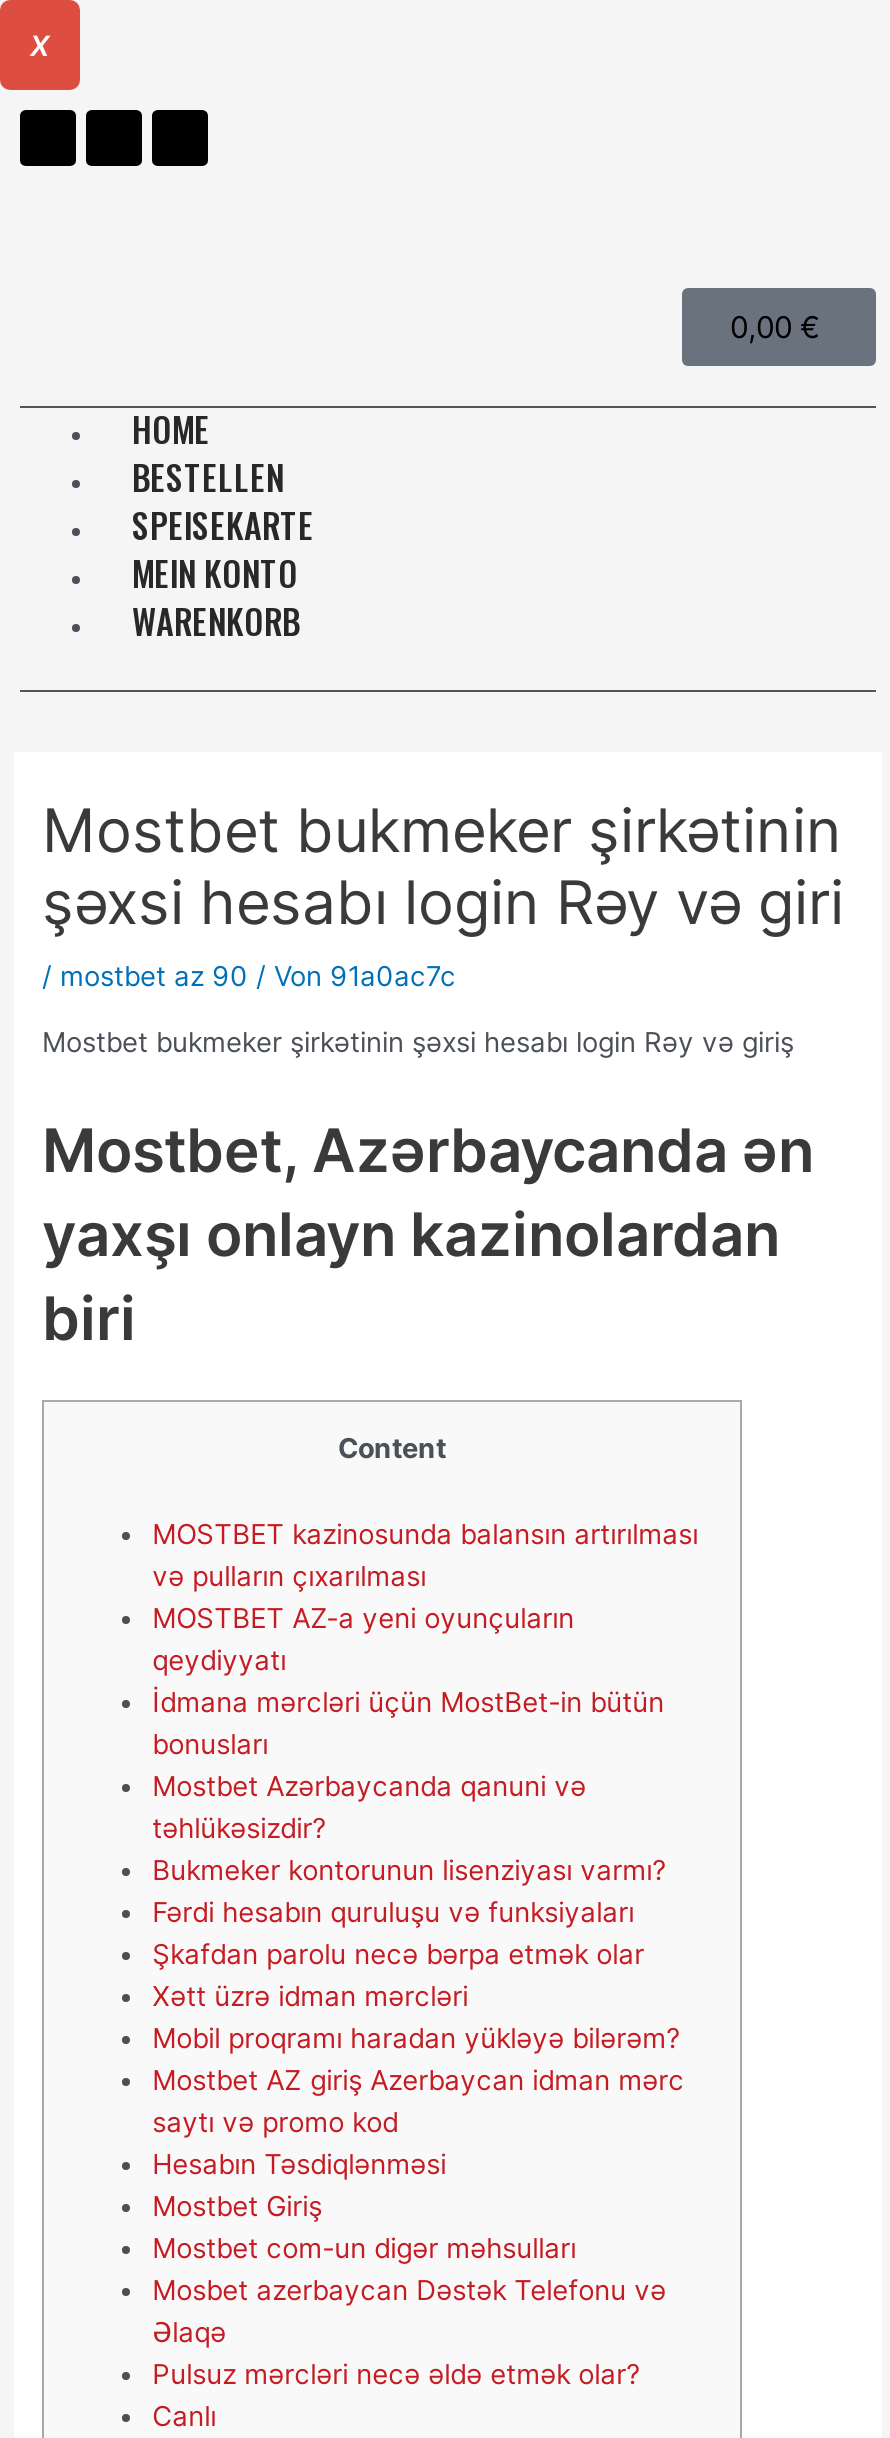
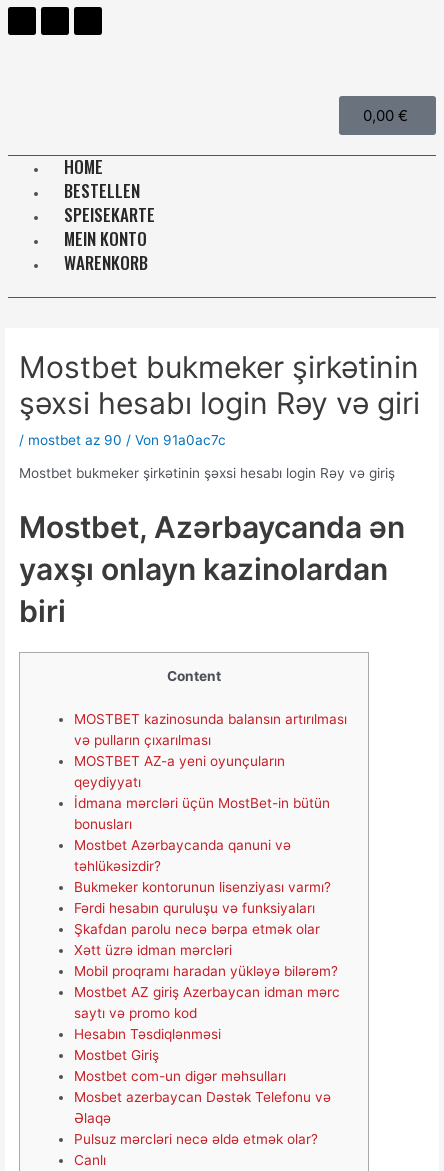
- X
